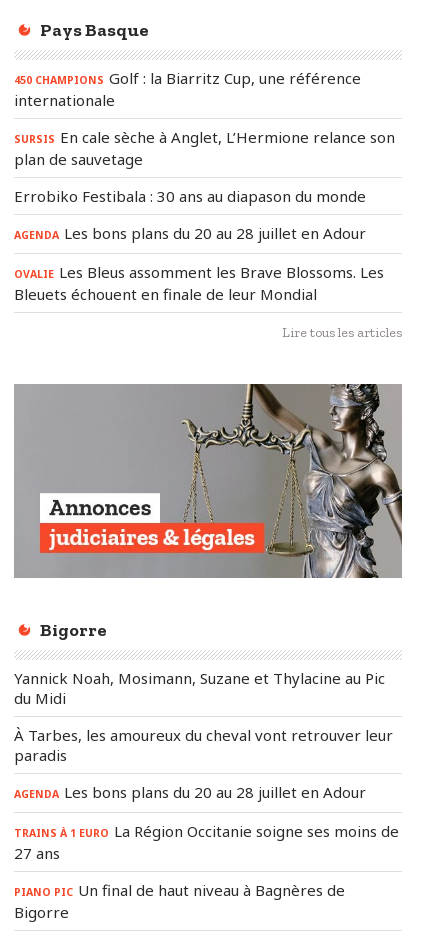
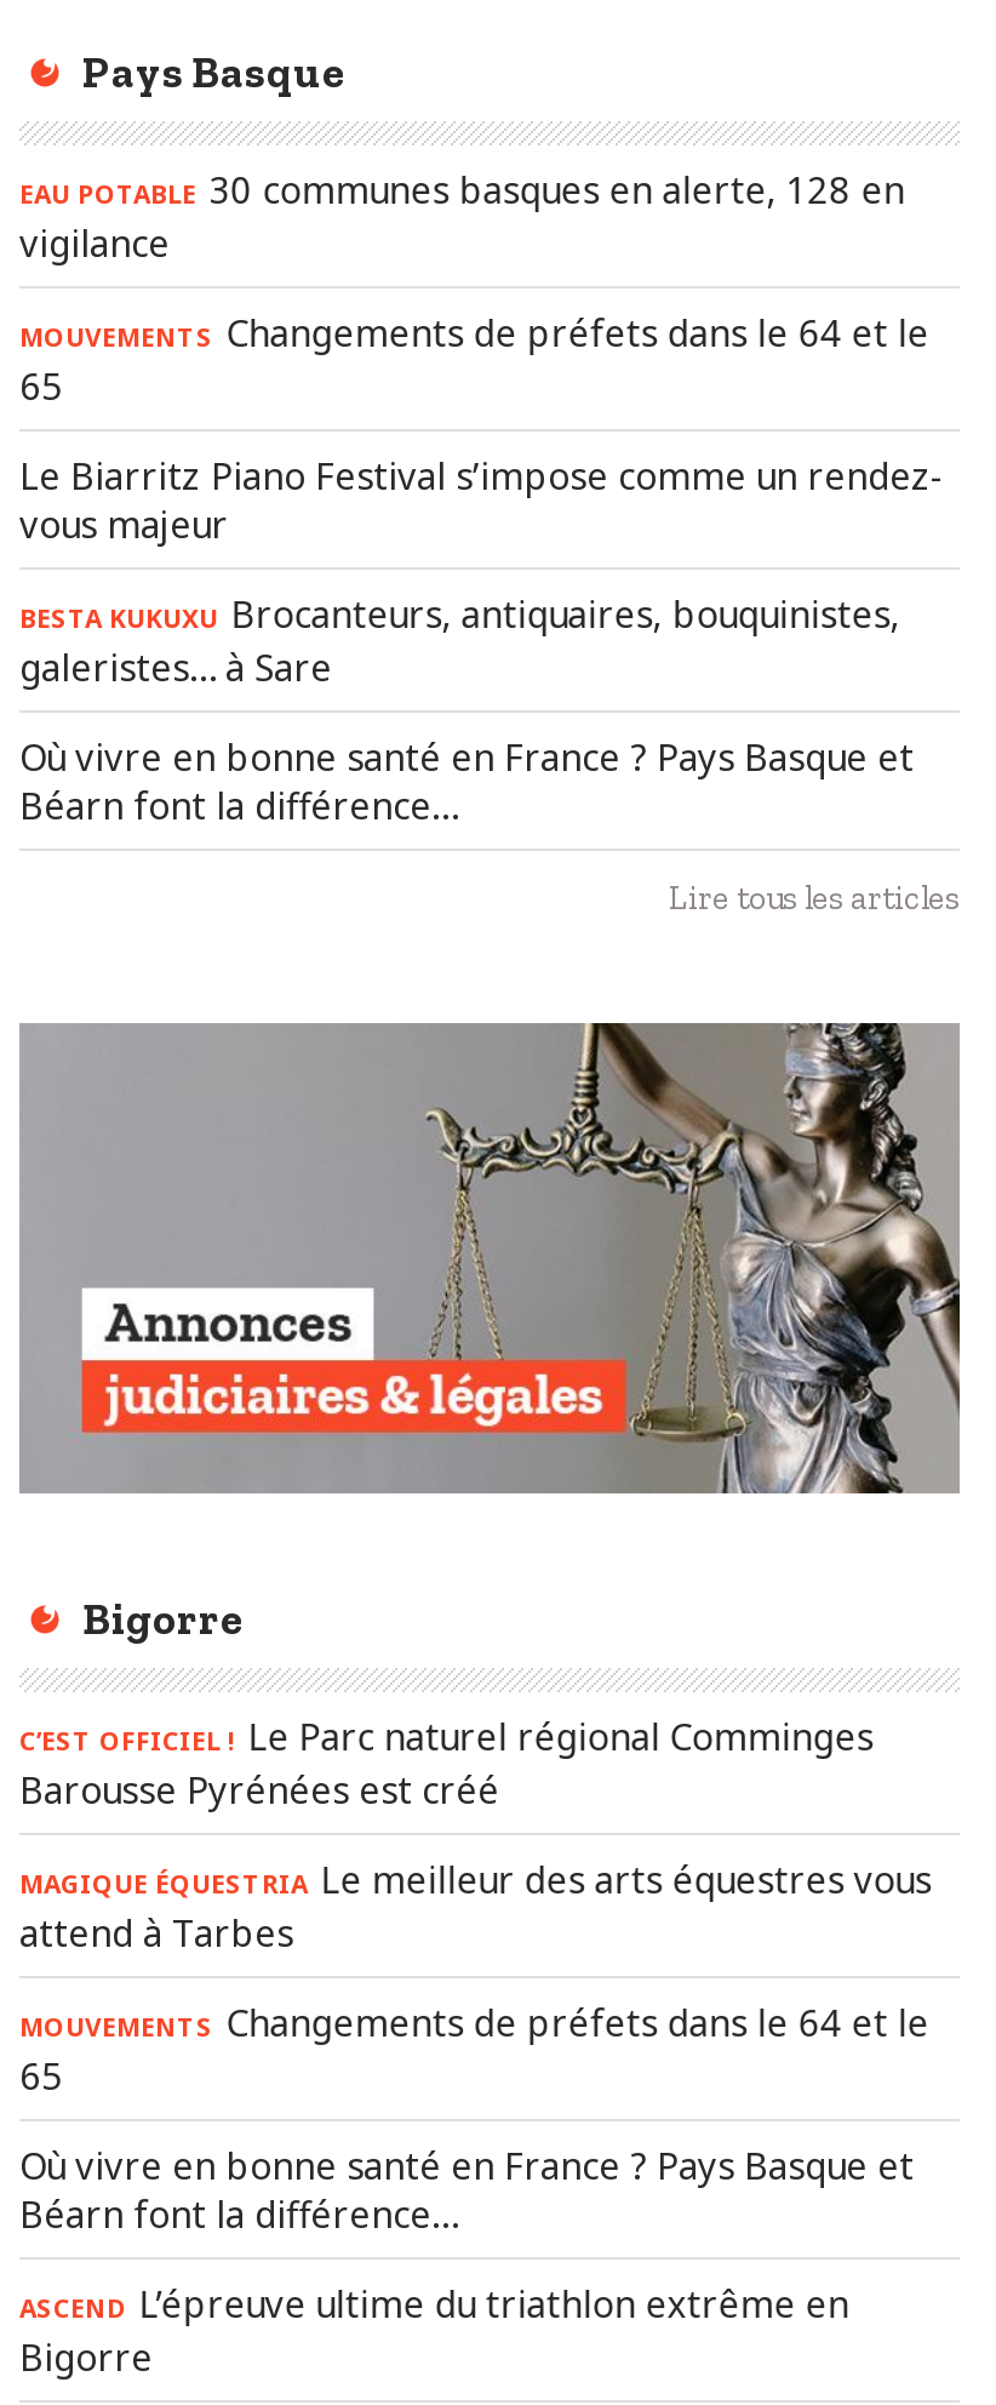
- 450 CHAMPIONS Golf : la Biarritz Cup, une référence
- internationale
+ EAU POTABLE 30 communes basques en alerte, 128 en
+ vigilance

- SURSIS En cale sèche à Anglet, L’Hermione relance son
- plan de sauvetage
+ MOUVEMENTS Changements de préfets dans le 64 et le
+ 65

- Errobiko Festibala : 30 ans au diapason du monde
+ Le Biarritz Piano Festival s’impose comme un rendez-
+ vous majeur

- AGENDA Les bons plans du 20 au 28 juillet en Adour
+ BESTA KUKUXU Brocanteurs, antiquaires, bouquinistes,
+ galeristes… à Sare

- OVALIE Les Bleus assomment les Brave Blossoms. Les
- Bleuets échouent en finale de leur Mondial
+ Où vivre en bonne santé en France ? Pays Basque et
+ Béarn font la différence…

- Yannick Noah, Mosimann, Suzane et Thylacine au Pic
- du Midi
+ C’EST OFFICIEL ! Le Parc naturel régional Comminges
+ Barousse Pyrénées est créé

- À Tarbes, les amoureux du cheval vont retrouver leur
- paradis
+ MAGIQUE ÉQUESTRIA Le meilleur des arts équestres vous
+ attend à Tarbes

- AGENDA Les bons plans du 20 au 28 juillet en Adour
+ MOUVEMENTS Changements de préfets dans le 64 et le
+ 65

- TRAINS À 1 EURO La Région Occitanie soigne ses moins de
- 27 ans
+ Où vivre en bonne santé en France ? Pays Basque et
+ Béarn font la différence…

- PIANO PIC Un final de haut niveau à Bagnères de
+ ASCEND L’épreuve ultime du triathlon extrême en
